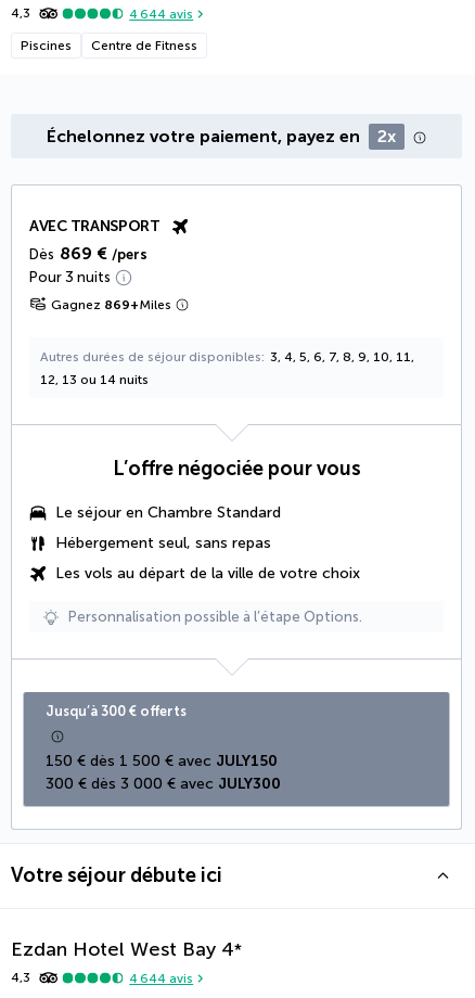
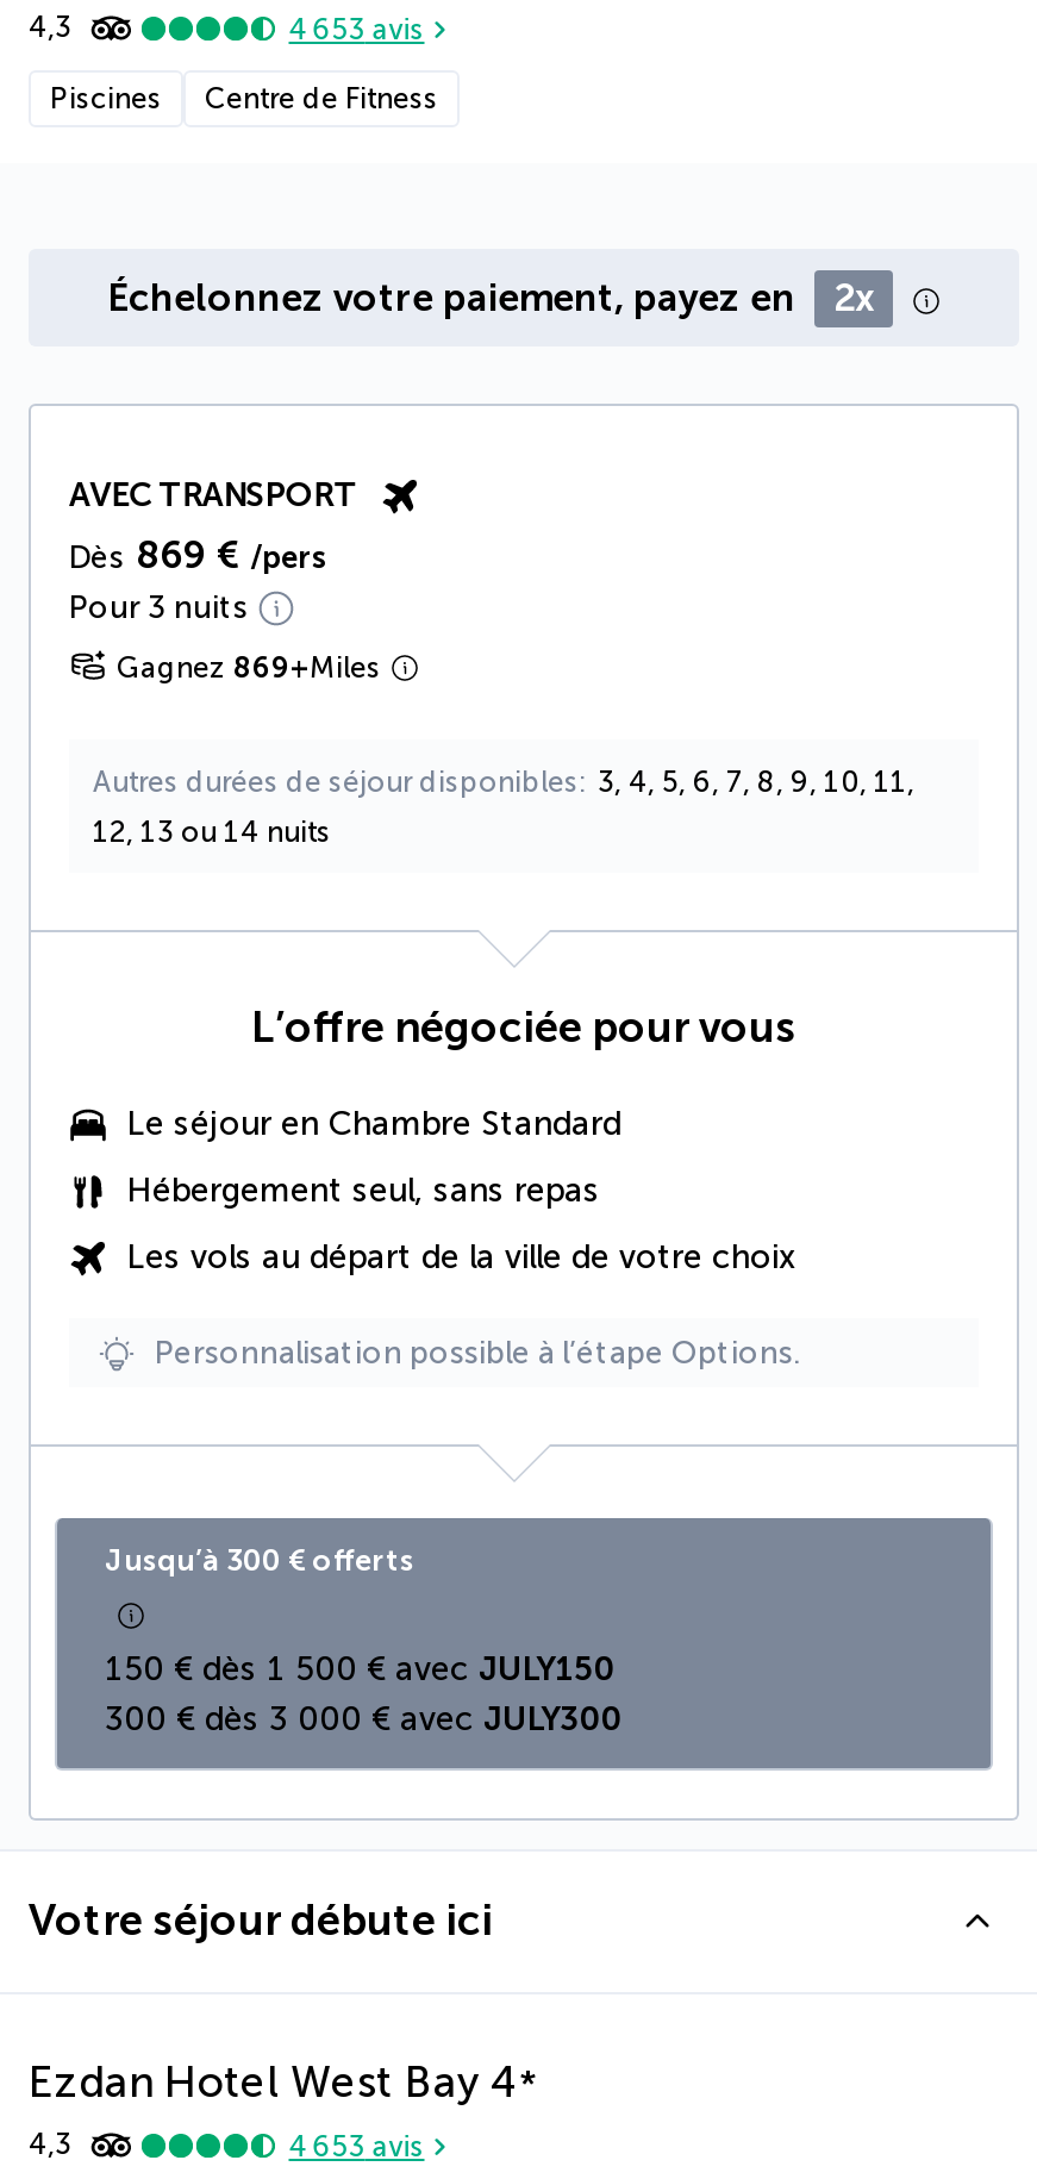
- 4 644 avis
+ 4 653 avis

- 4 644 avis
+ 4 653 avis
